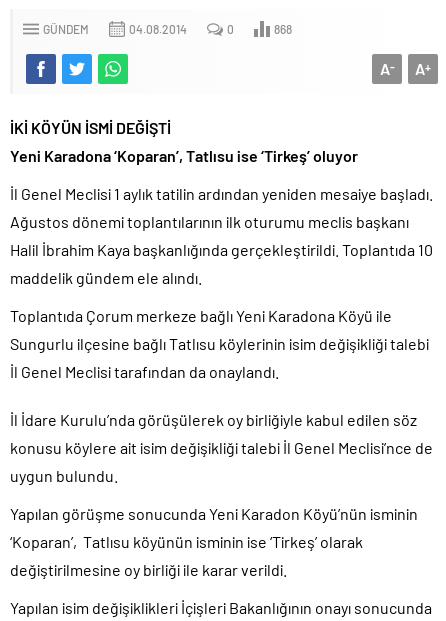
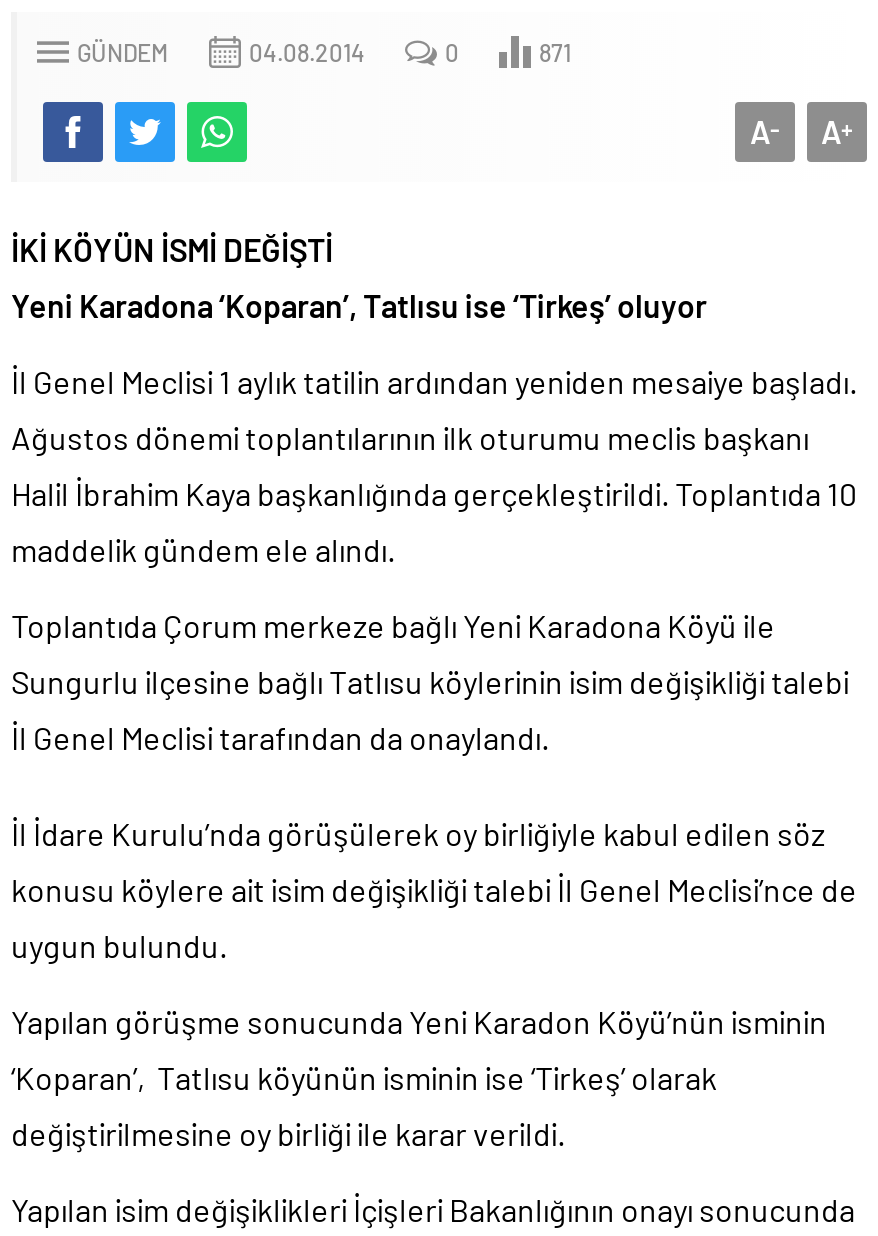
- 868
+ 871
